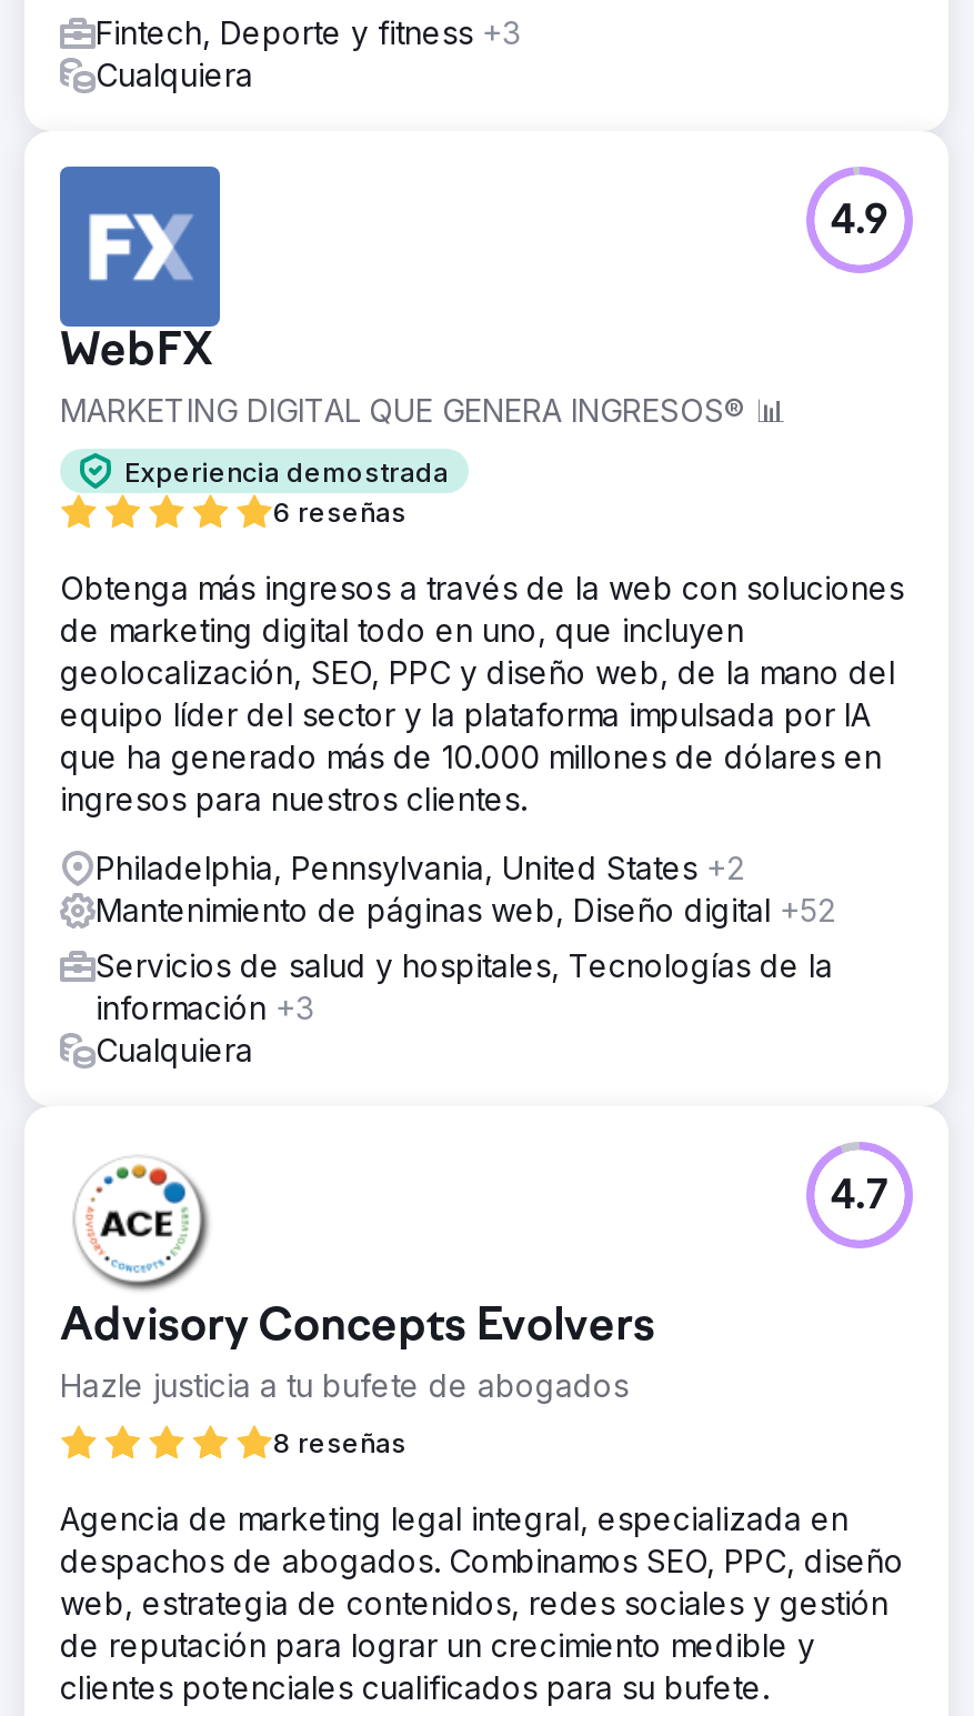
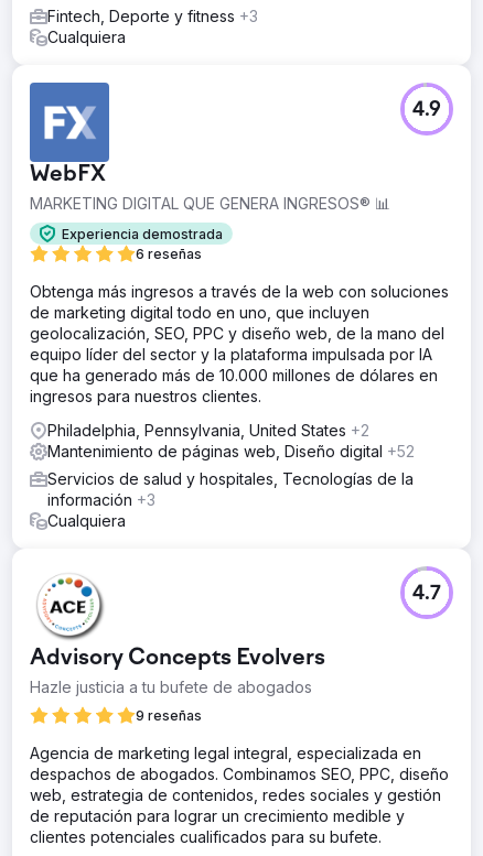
- 8 reseñas
+ 9 reseñas
